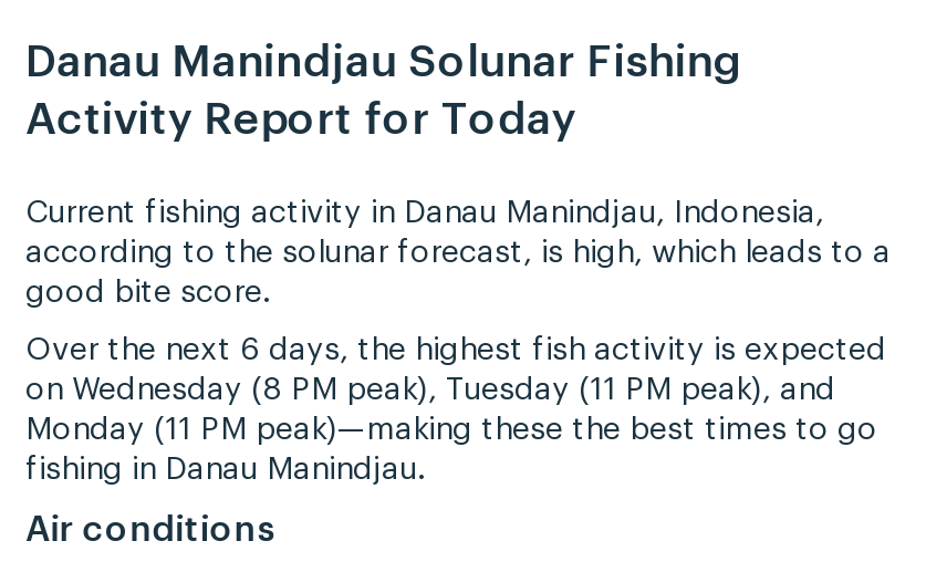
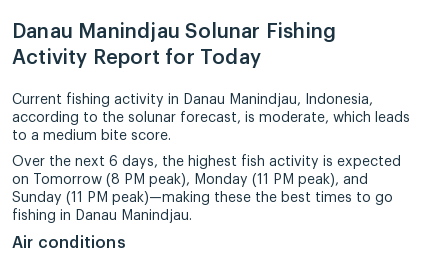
- according to the solunar forecast, is high, which leads to a
- good bite score.
+ according to the solunar forecast, is moderate, which leads
+ to a medium bite score.

- on Wednesday (8 PM peak), Tuesday (11 PM peak), and
+ on Tomorrow (8 PM peak), Monday (11 PM peak), and

- Monday (11 PM peak)—making these the best times to go
+ Sunday (11 PM peak)—making these the best times to go
